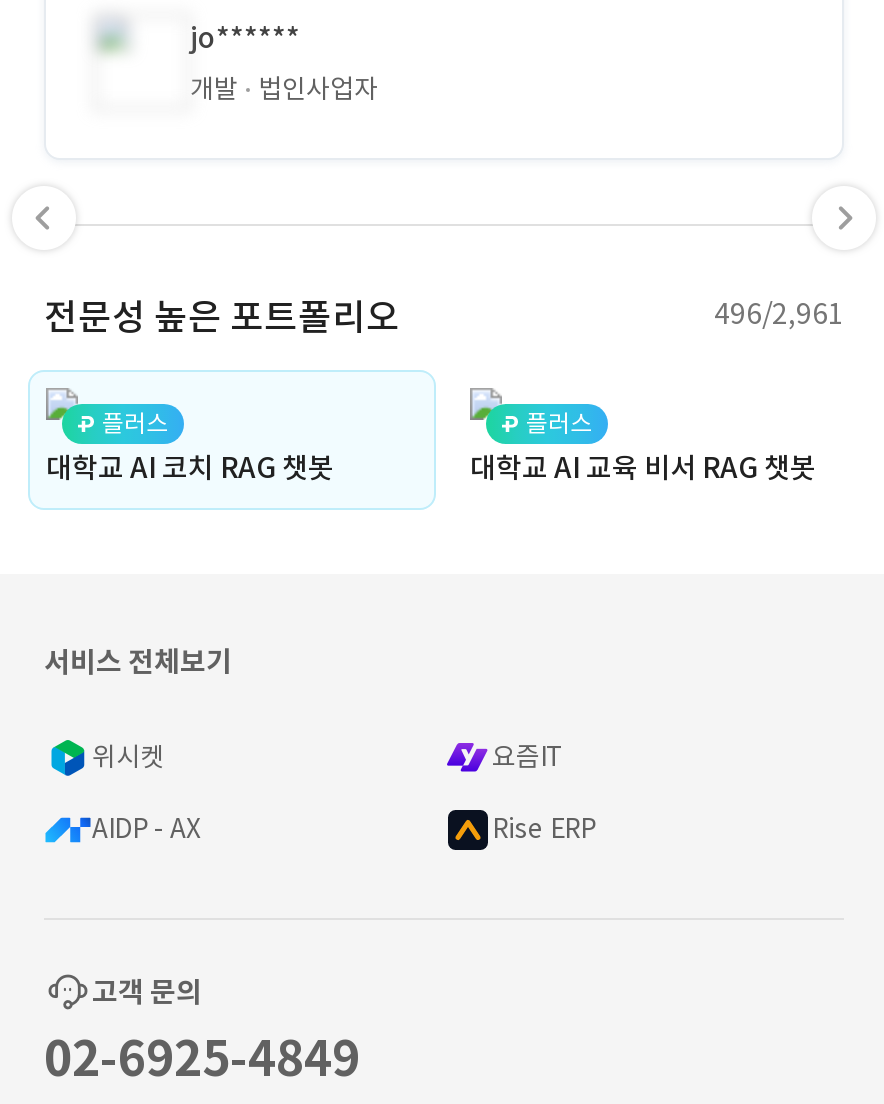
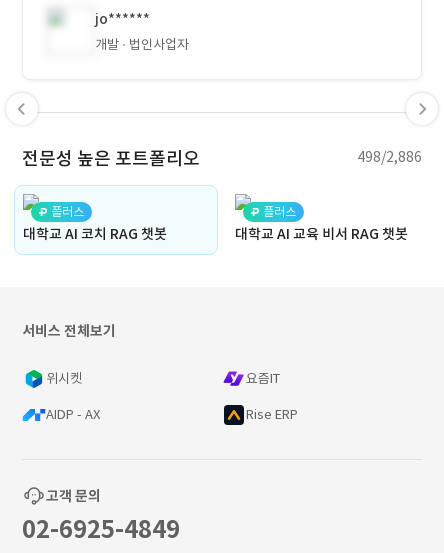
- 496/2,961
+ 498/2,886
